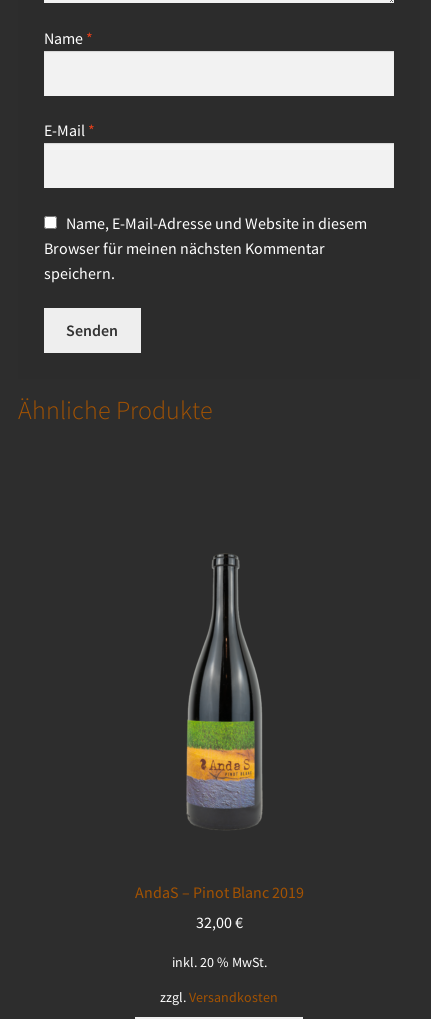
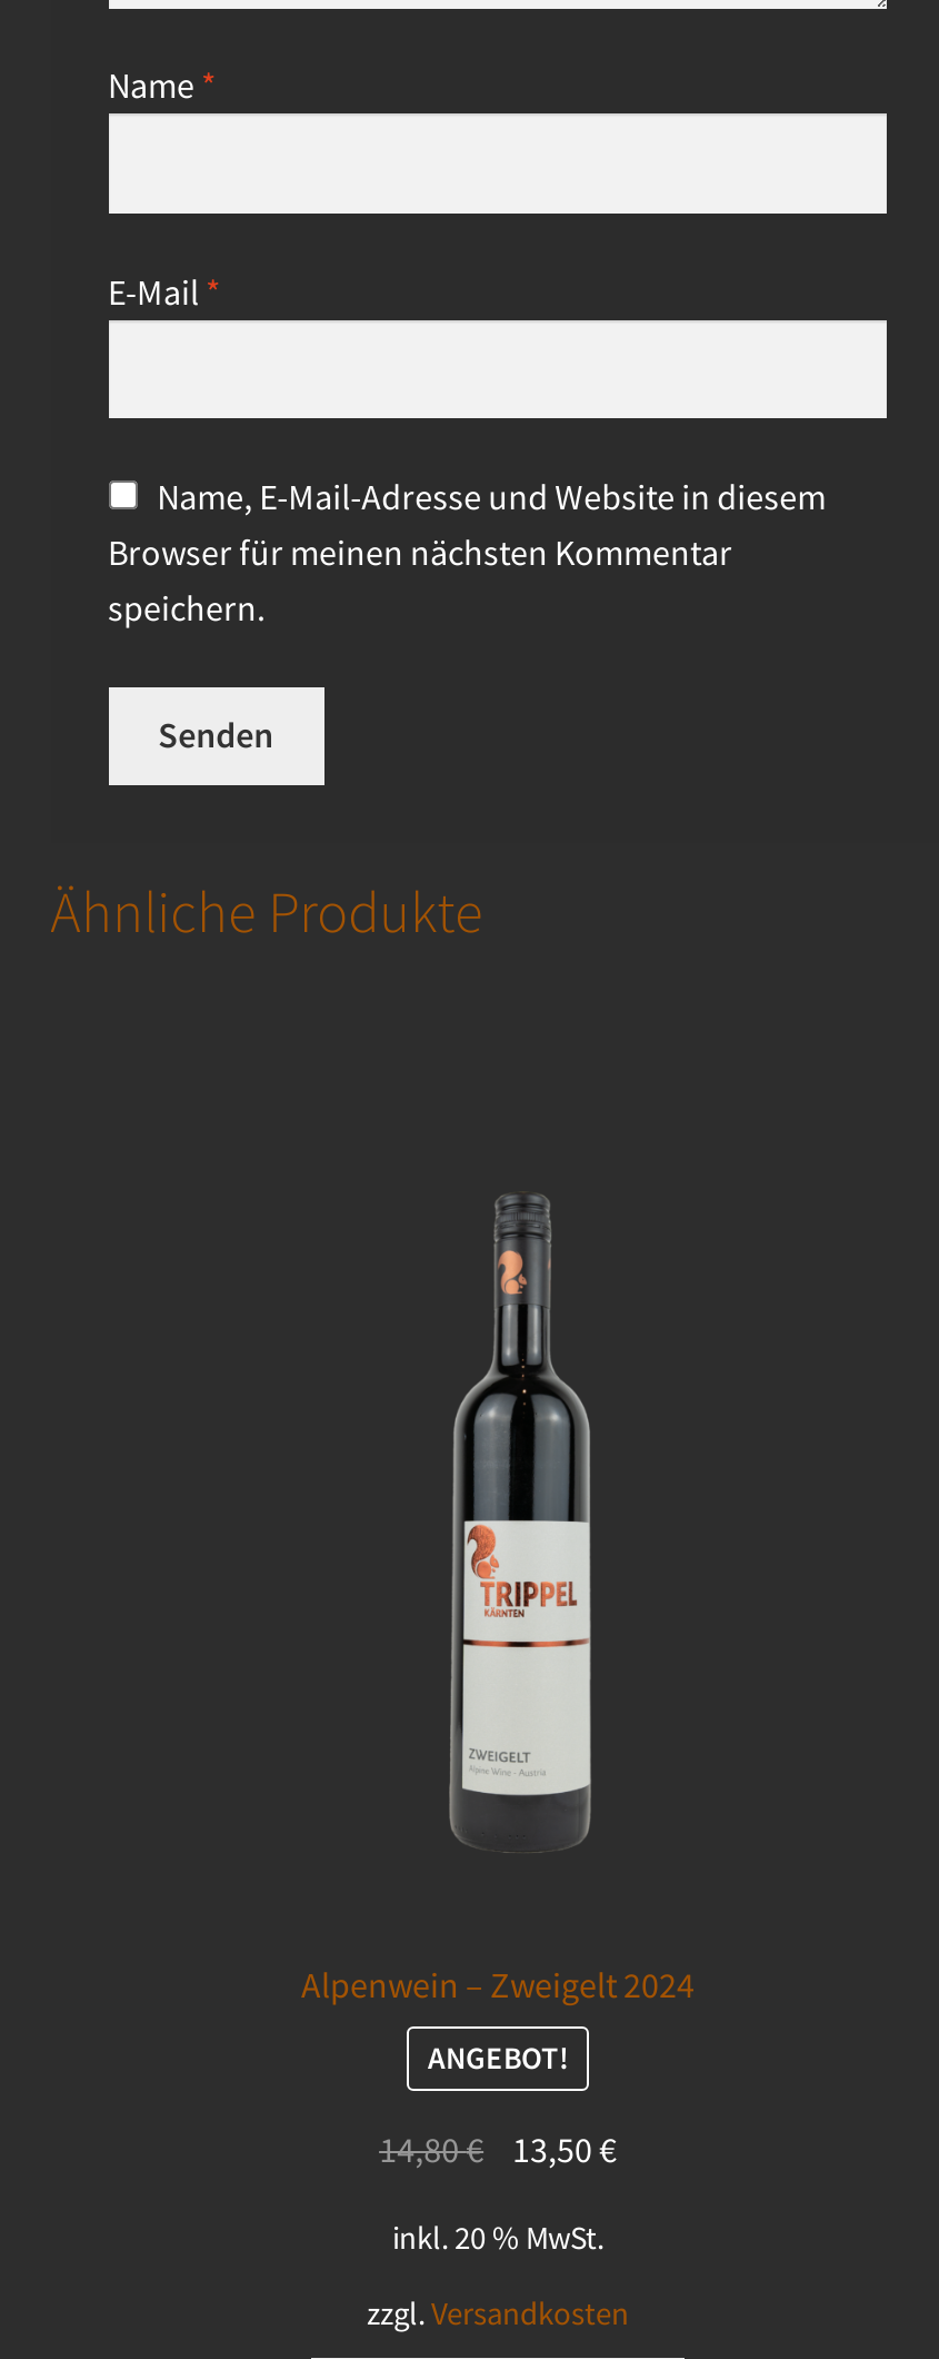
- [image]
+ [image]

- AndaS – Pinot Blanc 2019
- 32,00 €
+ Alpenwein – Zweigelt 2024
+ ANGEBOT!
+ 14,80€
+ 13,50 €
